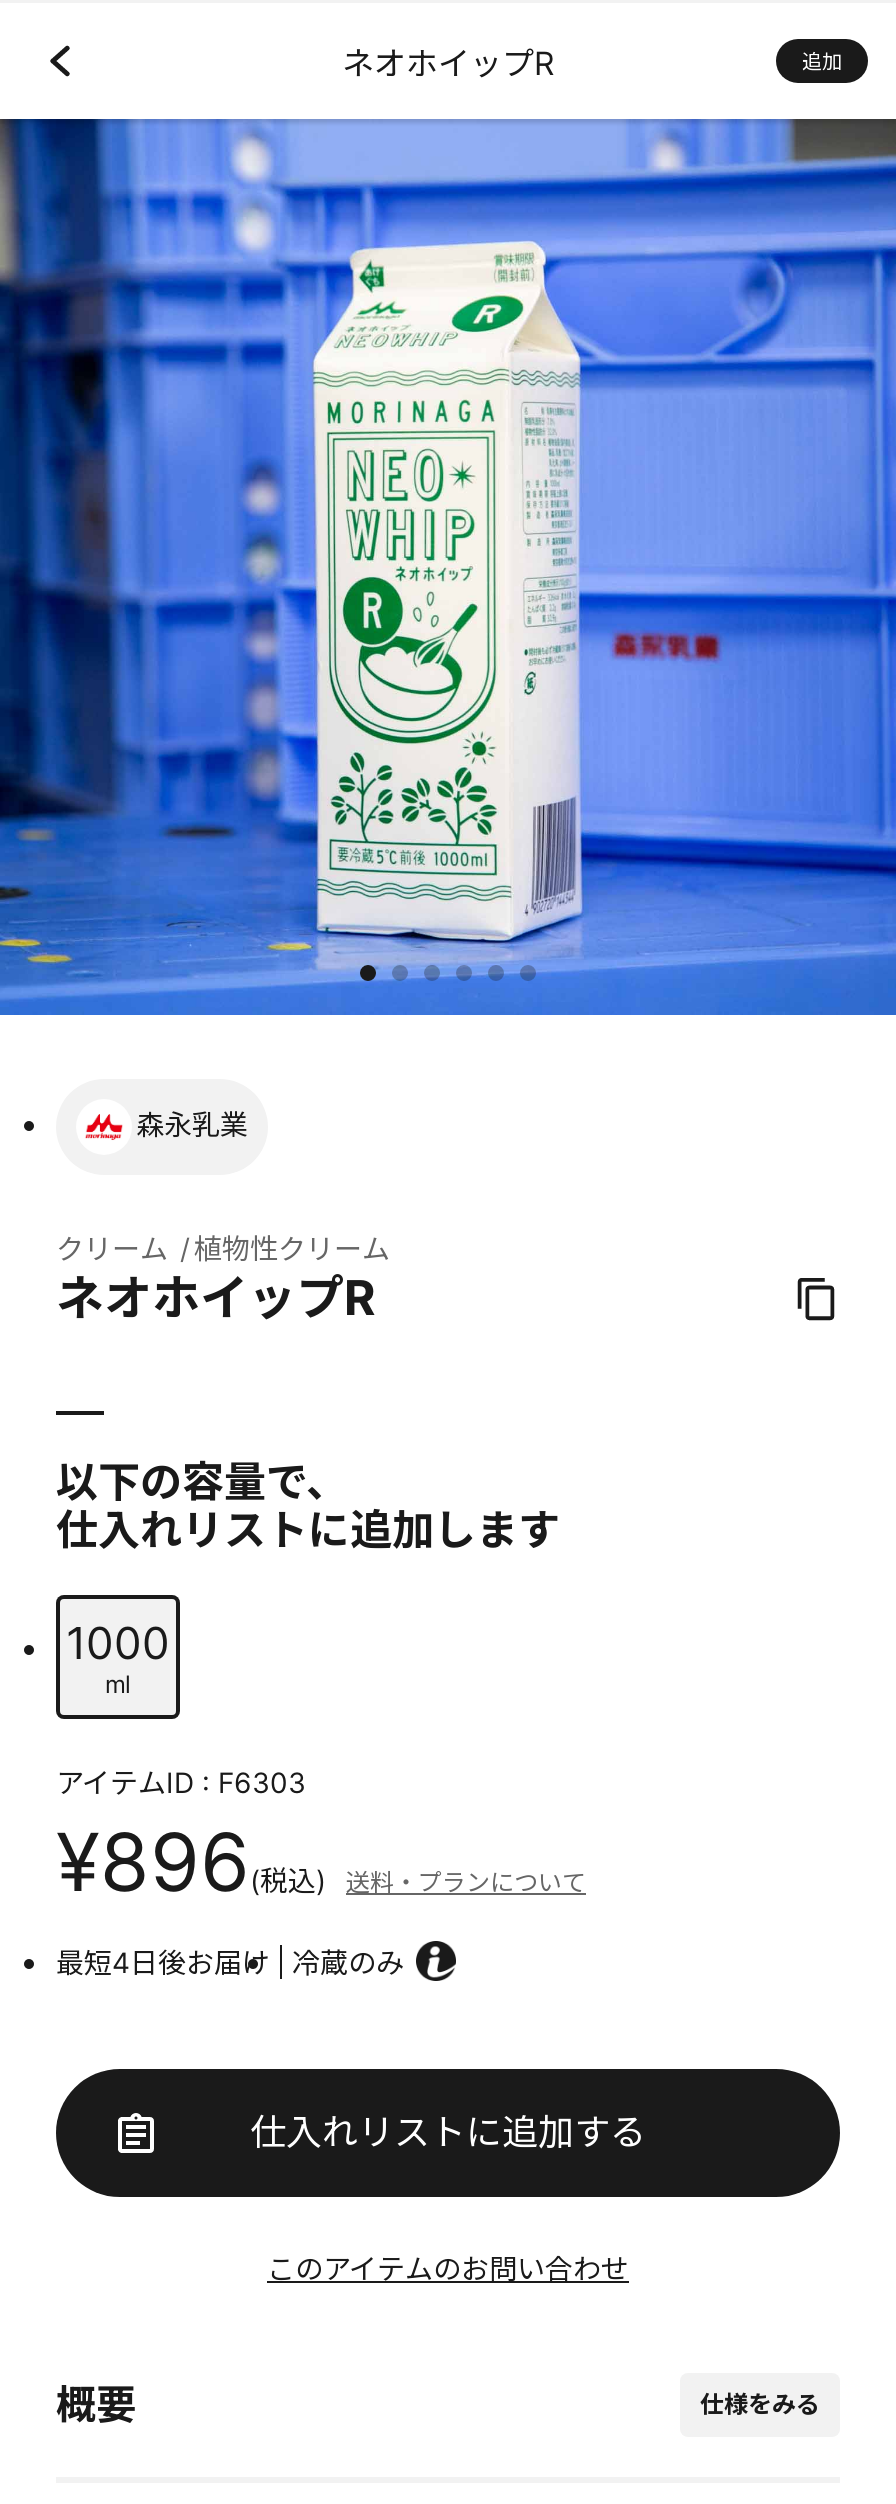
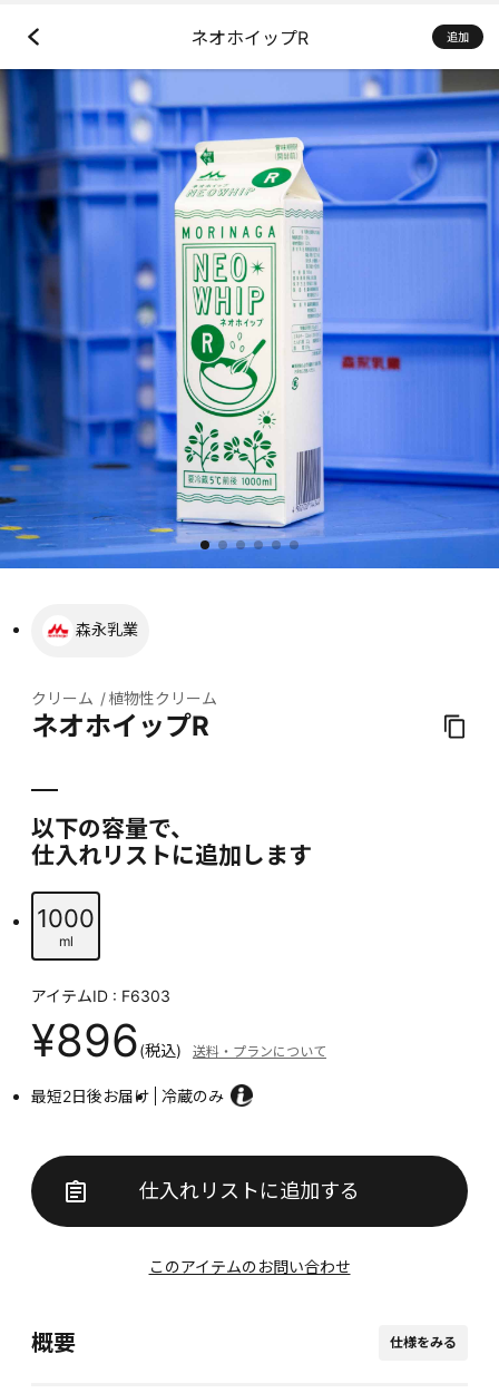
- 最短4日後お届け
+ 最短2日後お届け
